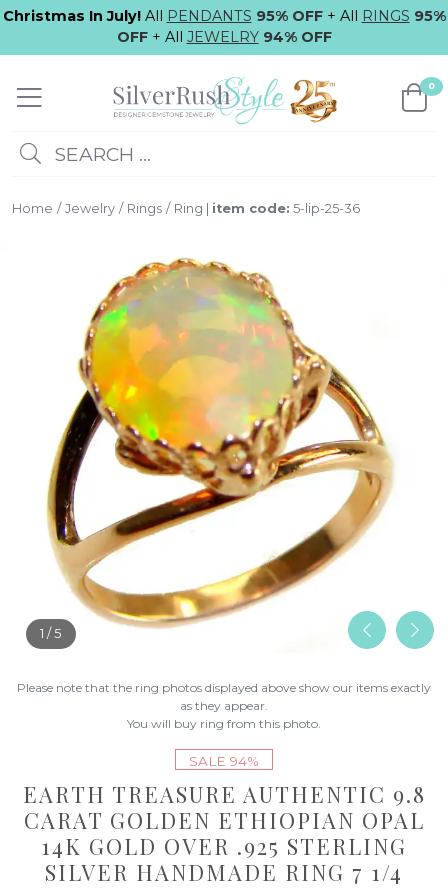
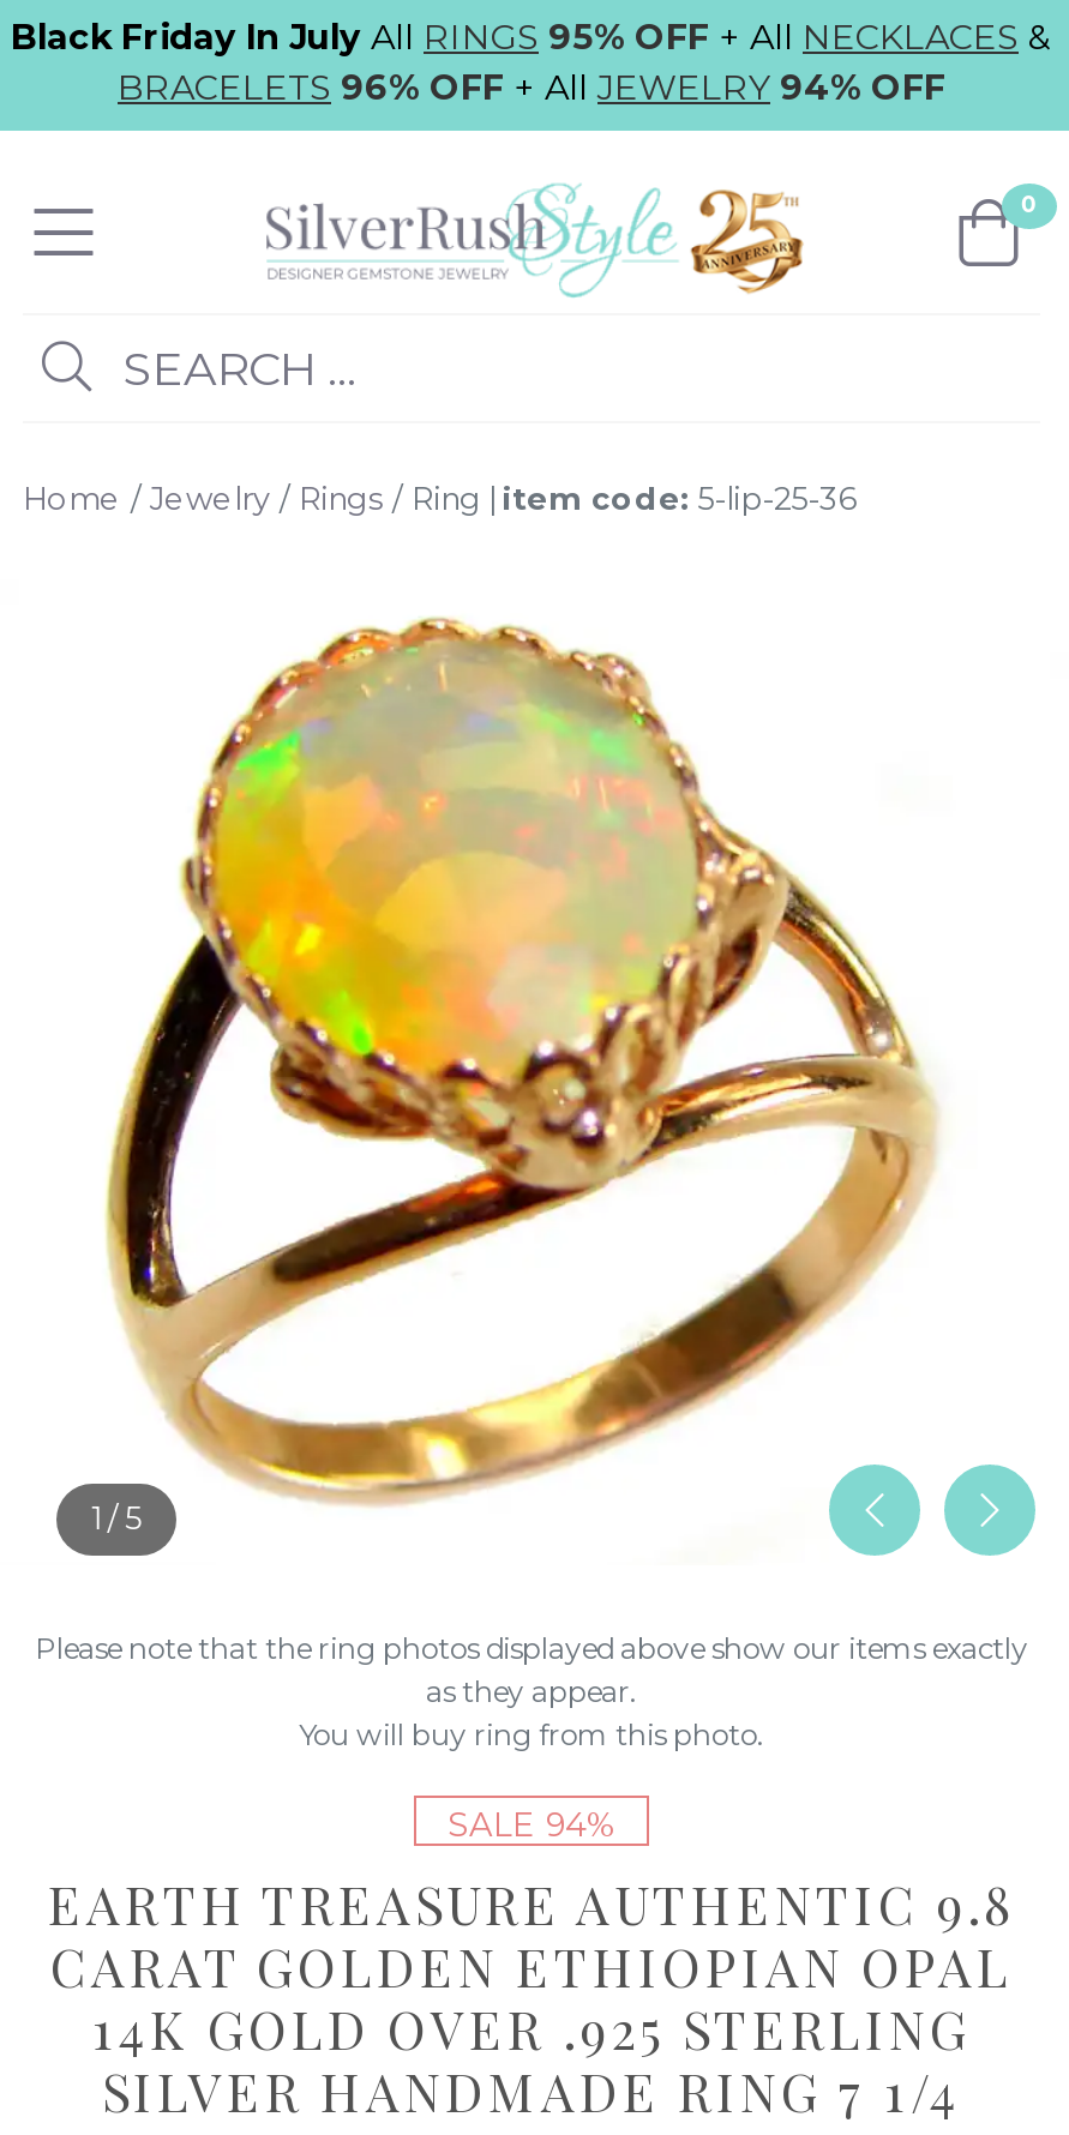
- Christmas In July! All PENDANTS 95% OFF + All RINGS 95%
- OFF + All JEWELRY 94% OFF
+ Black Friday In July All RINGS 95% OFF + All NECKLACES &
+ BRACELETS 96% OFF + All JEWELRY 94% OFF
